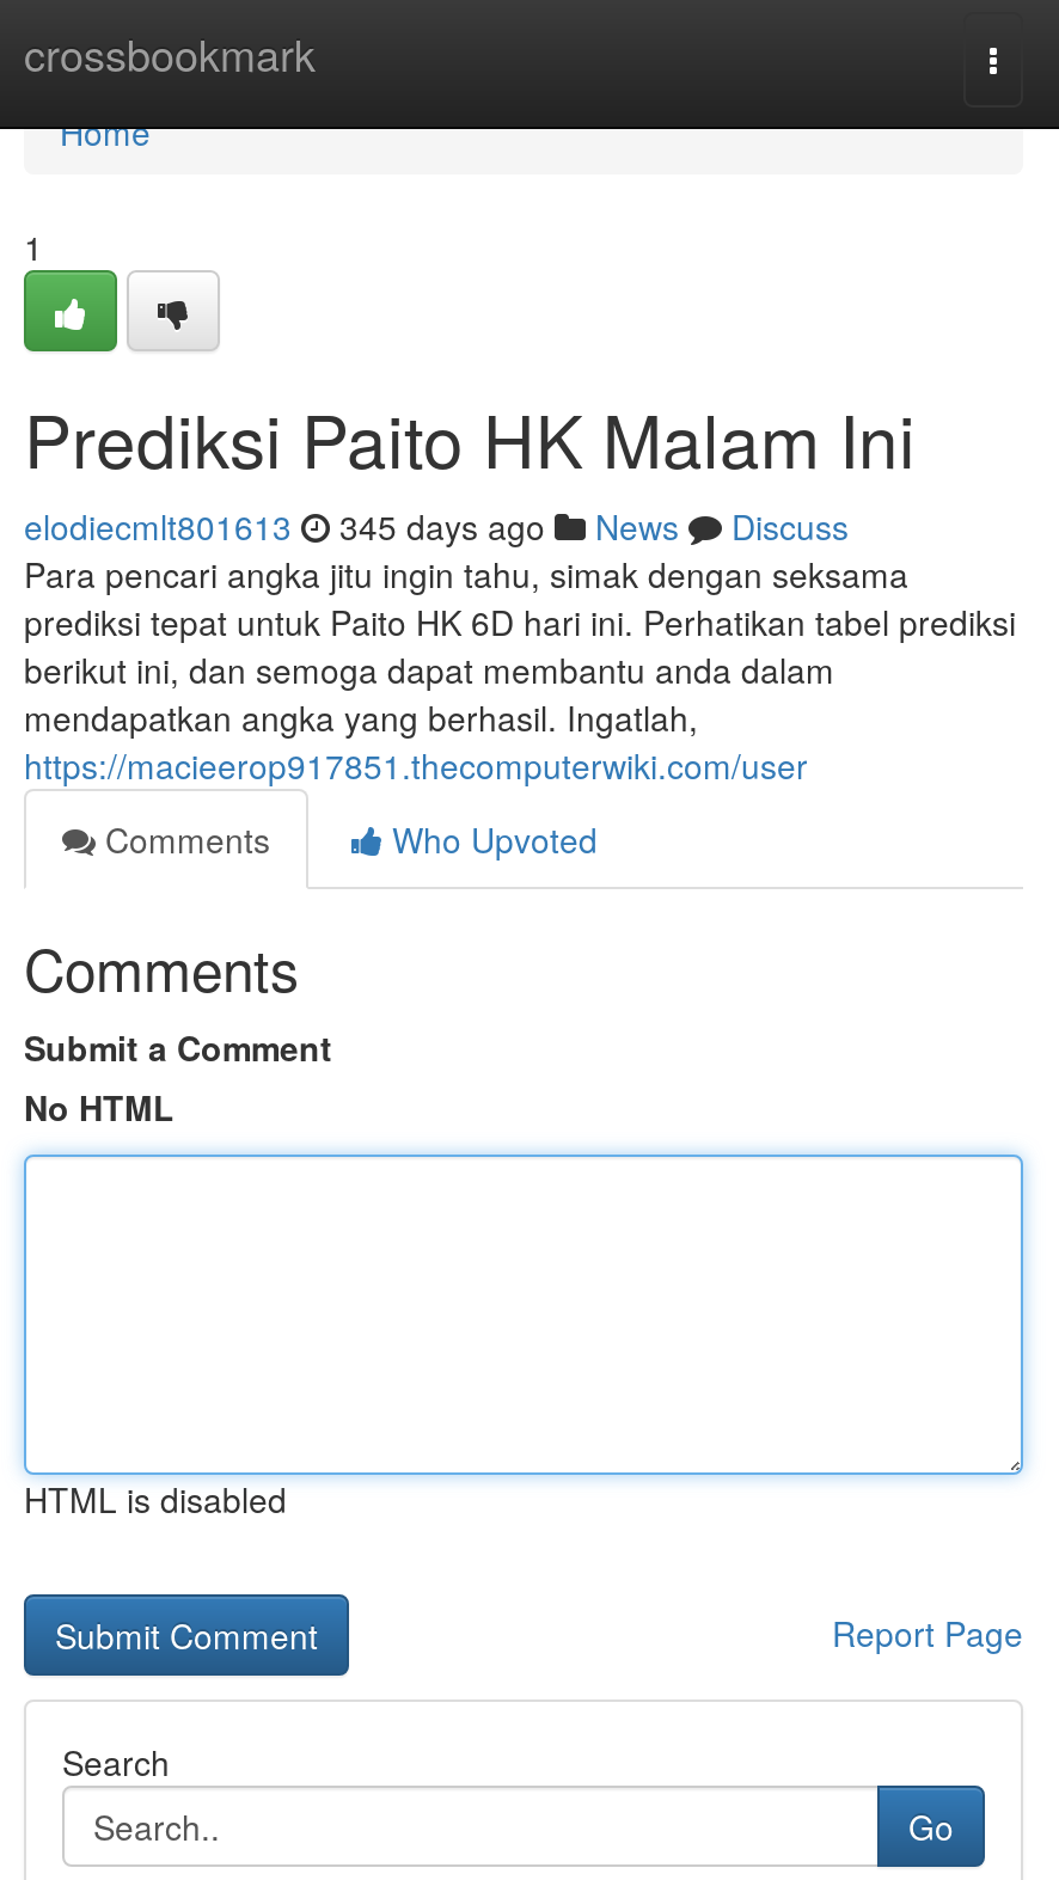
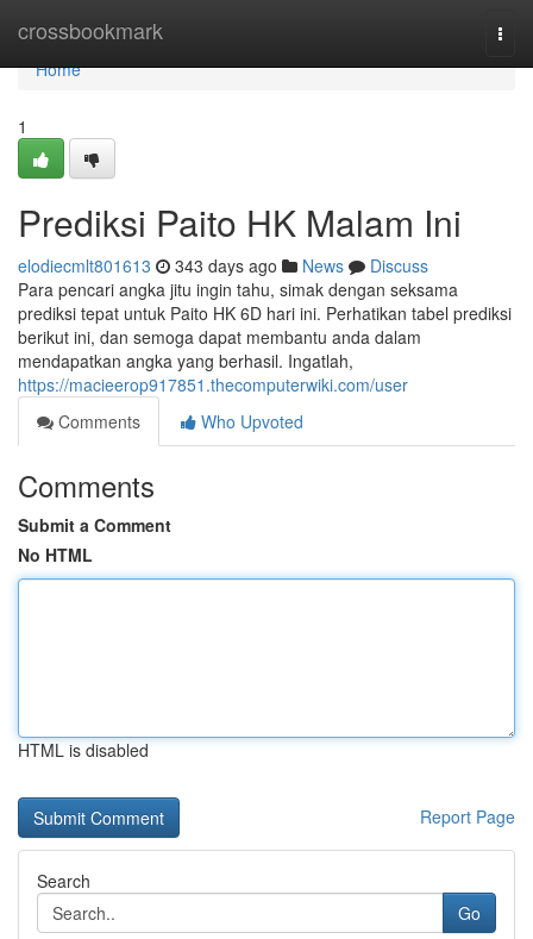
- elodiecmlt801613 345 days ago News Discuss
+ elodiecmlt801613 343 days ago News Discuss
